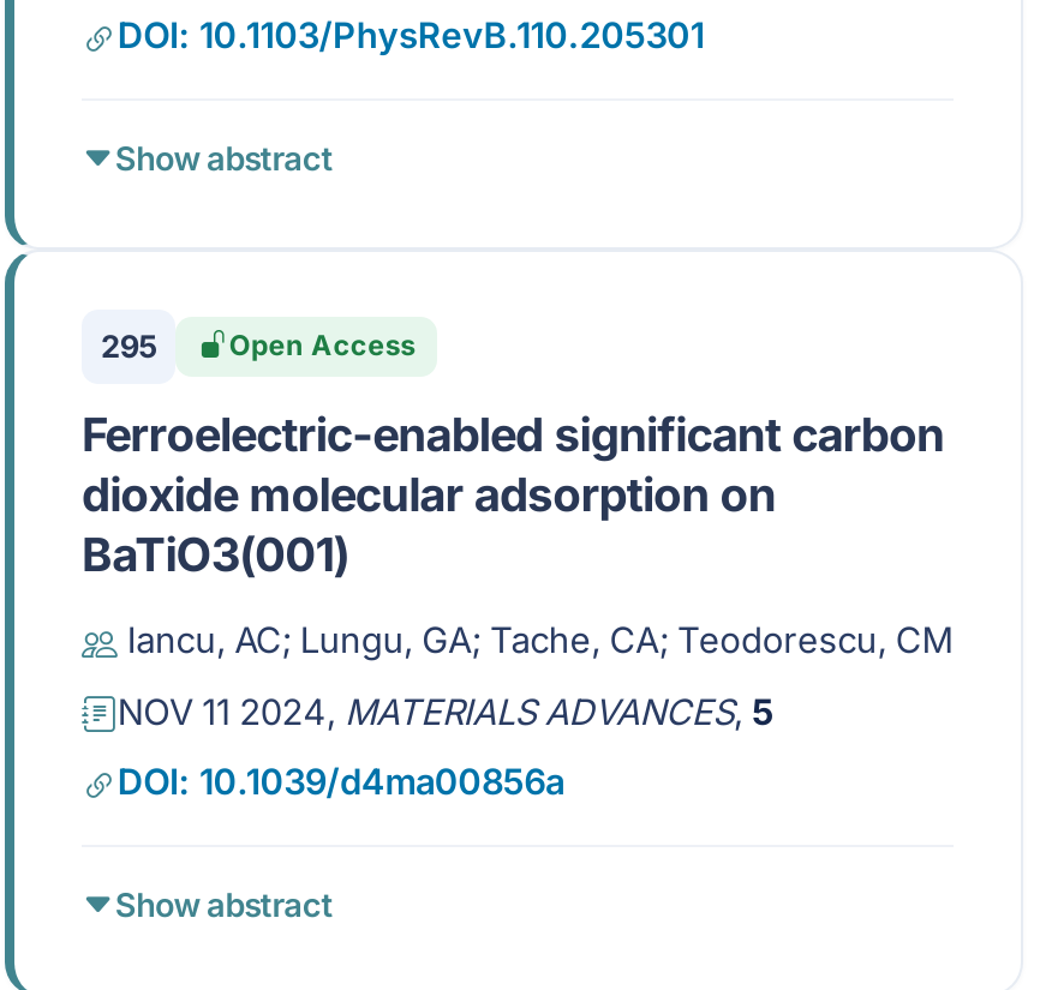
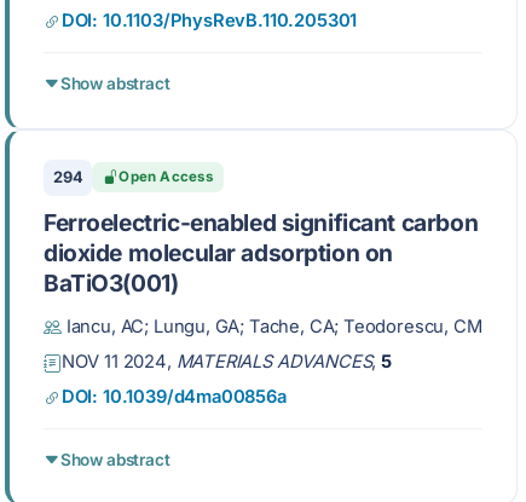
- 295
+ 294
